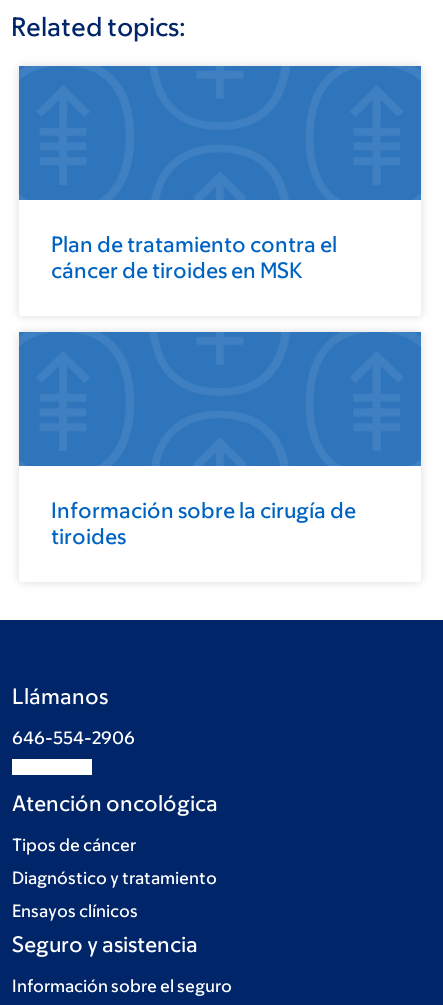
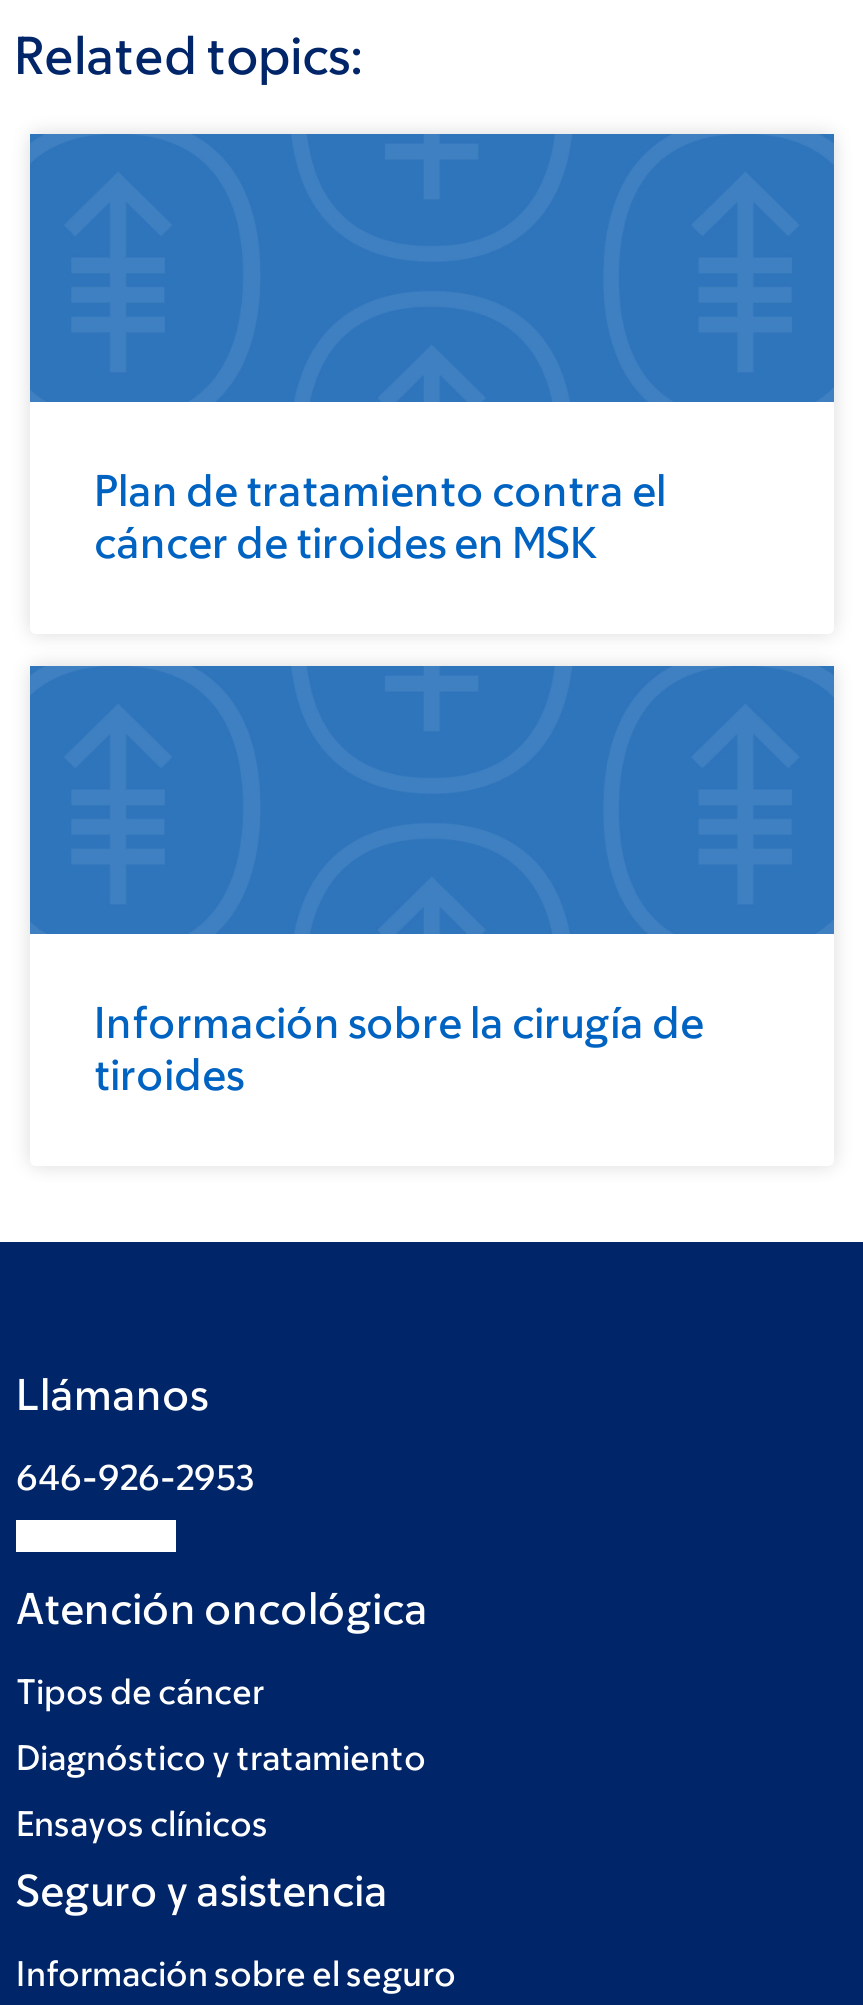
- 646-554-2906
+ 646-926-2953
